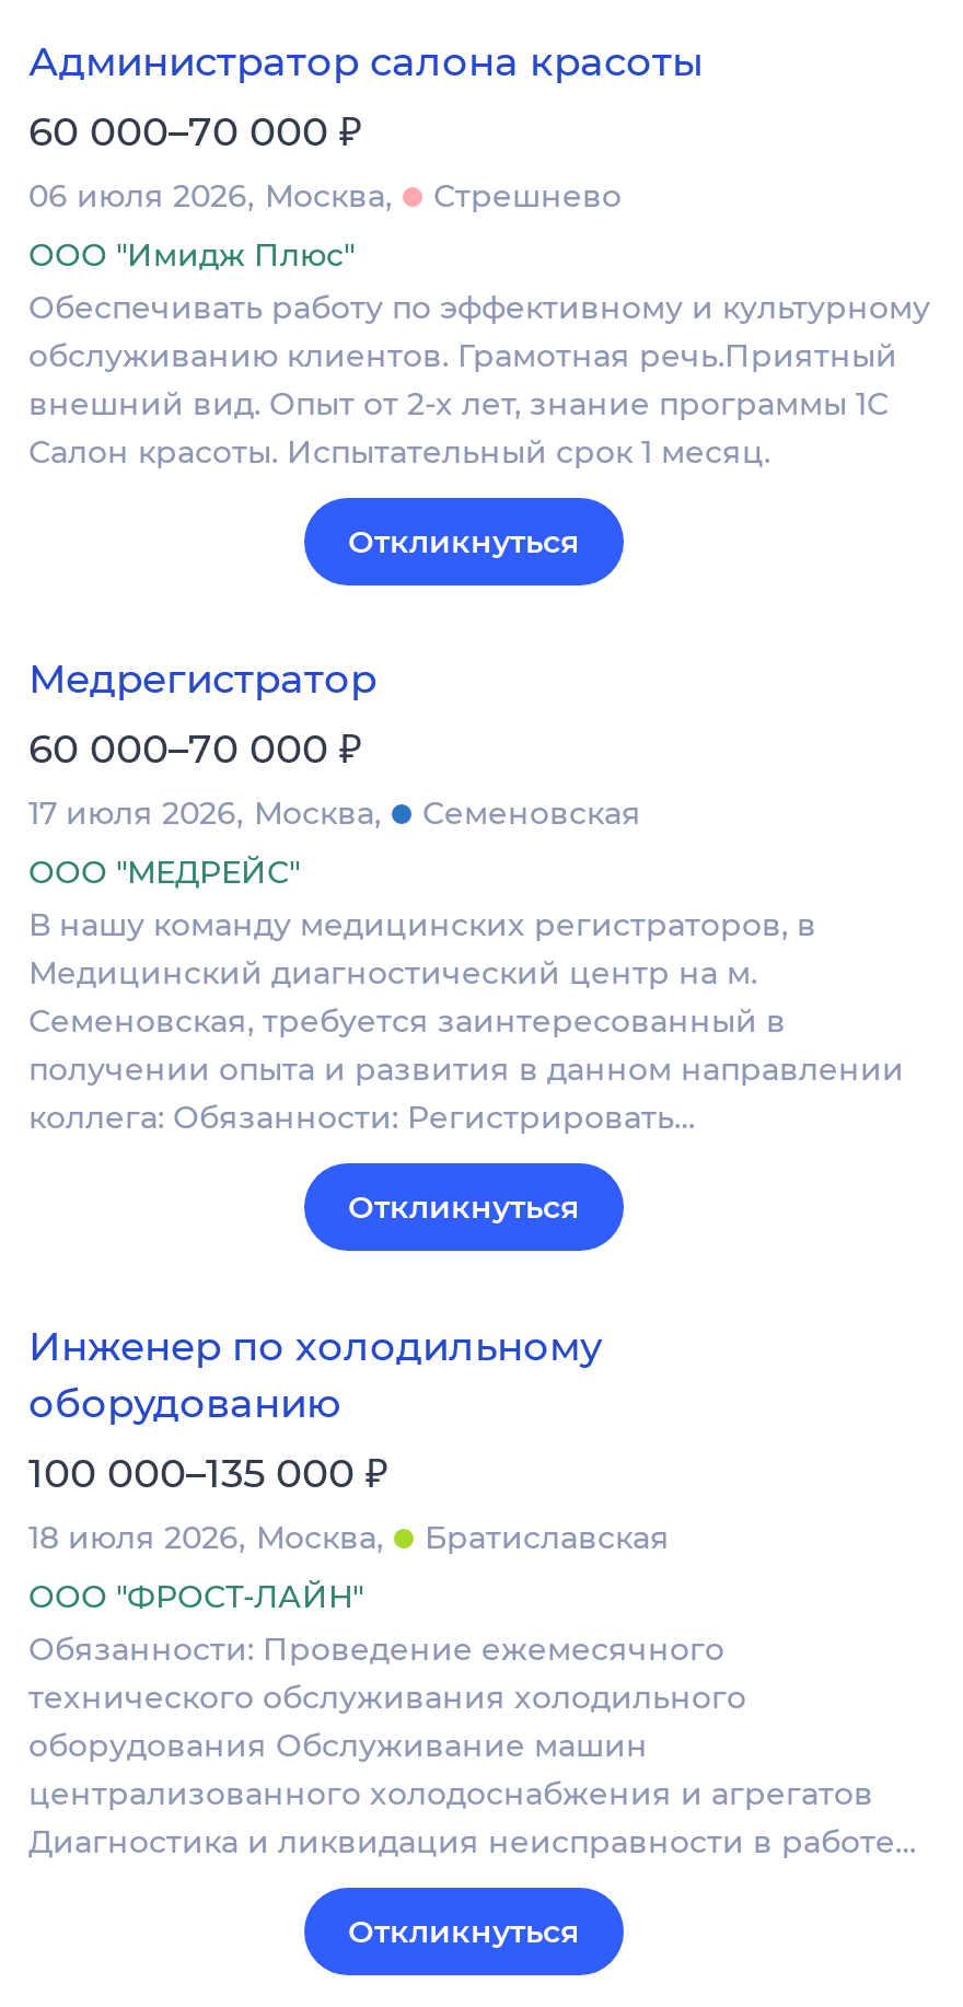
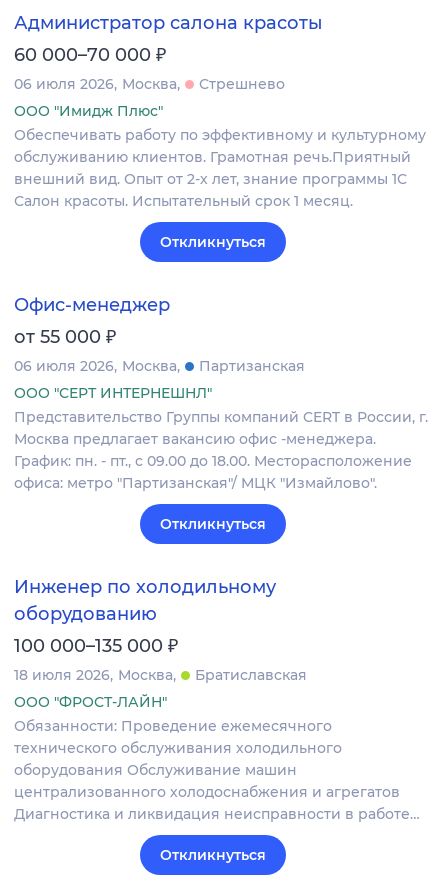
- Медрегистратор
- 60 000–70 000 ₽
- 17 июля 2026 Москва
- Семеновская
+ Офис-менеджер
+ от 55 000 ₽
+ 06 июля 2026 Москва
+ Партизанская

- ООО "МЕДРЕЙС"
- В нашу команду медицинских регистраторов, в
- Медицинский диагностический центр на м.
- Семеновская, требуется заинтересованный в
- получении опыта и развития в данном направлении
- коллега: Обязанности: Регистрировать…
+ ООО "СЕРТ ИНТЕРНЕШНЛ"
+ Представительство Группы компаний CERT в России, г.
+ Москва предлагает вакансию офис -менеджера.
+ График: пн. - пт., с 09.00 до 18.00. Месторасположение
+ офиса: метро "Партизанская"/ МЦК "Измайлово".
